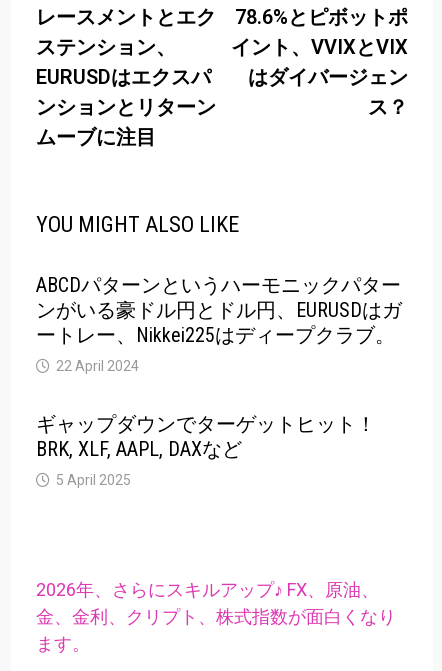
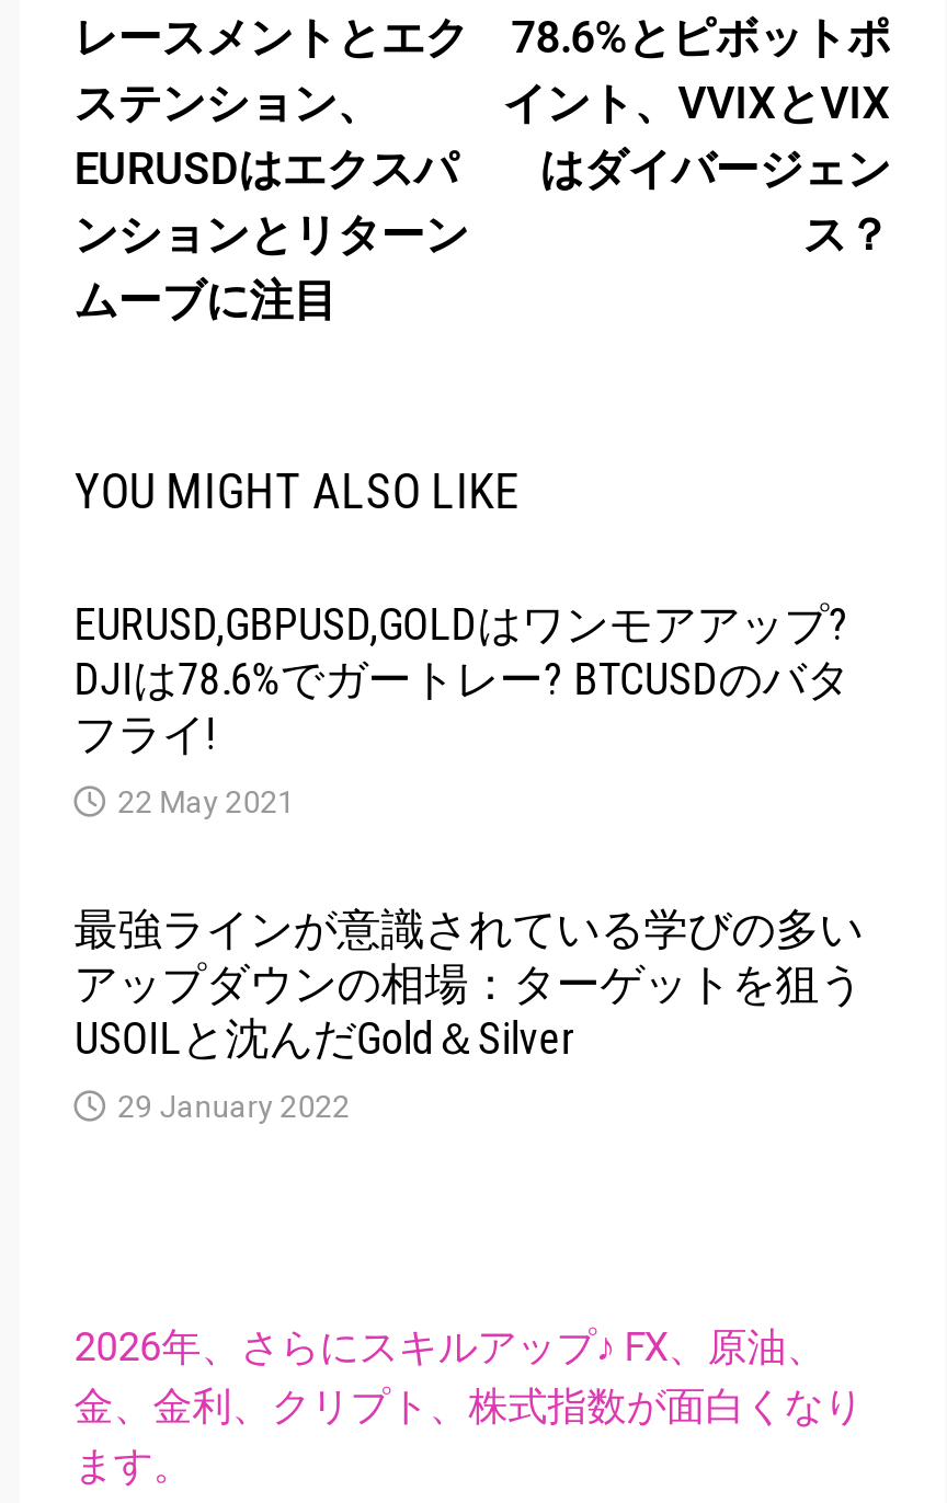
- ABCDパターンというハーモニックパター
- ンがいる豪ドル円とドル円、EURUSDはガ
- ートレー、Nikkei225はディープクラブ。
+ EURUSD,GBPUSD,GOLDはワンモアアップ?
+ DJIは78.6%でガートレー? BTCUSDのバタ
+ フライ!

- 22 April 2024
+ 22 May 2021

- ギャップダウンでターゲットヒット！
- BRK, XLF, AAPL, DAXなど
+ 最強ラインが意識されている学びの多い
+ アップダウンの相場：ターゲットを狙う
+ USOILと沈んだGold＆Silver

- 5 April 2025
+ 29 January 2022
